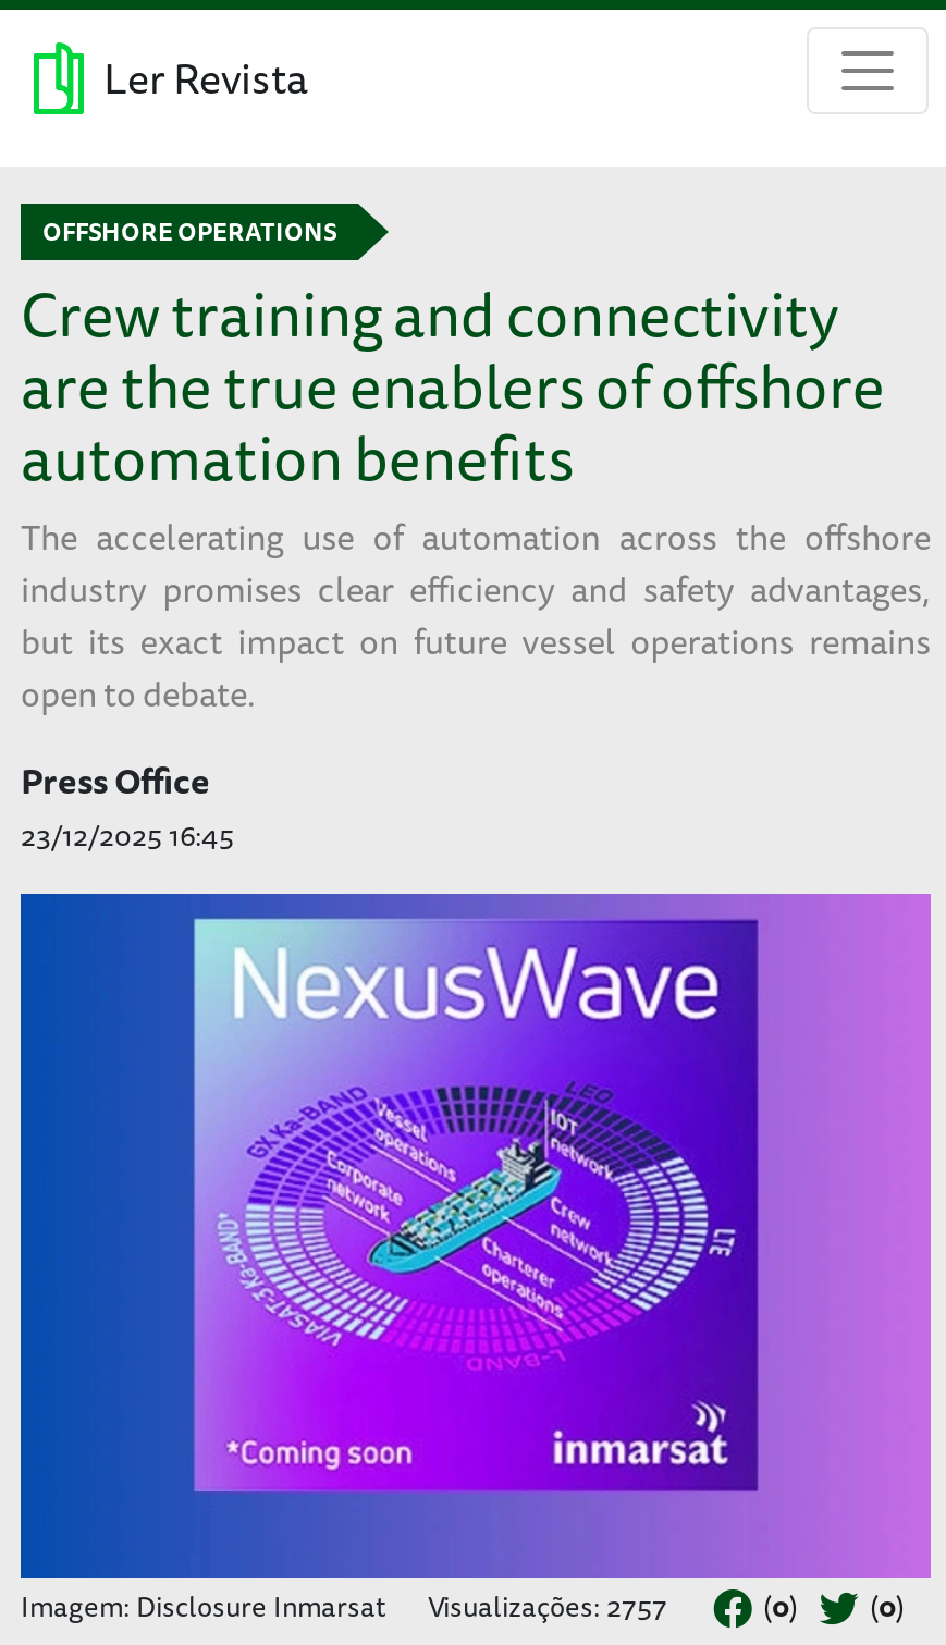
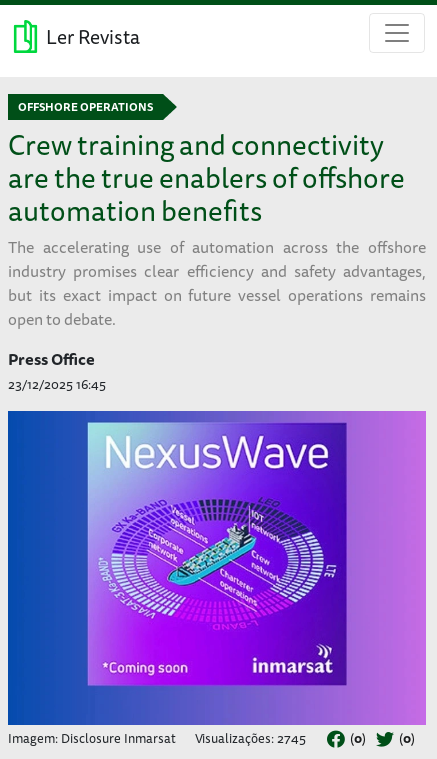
- Visualizações: 2757
+ Visualizações: 2745
